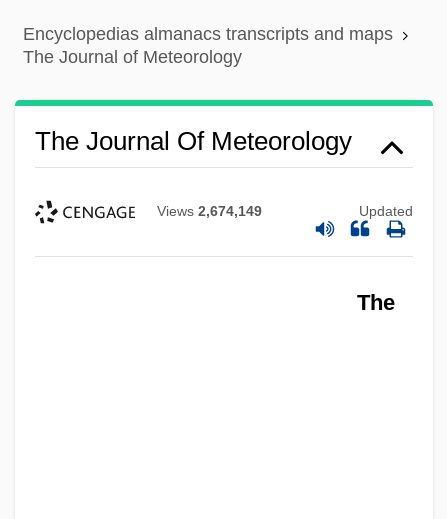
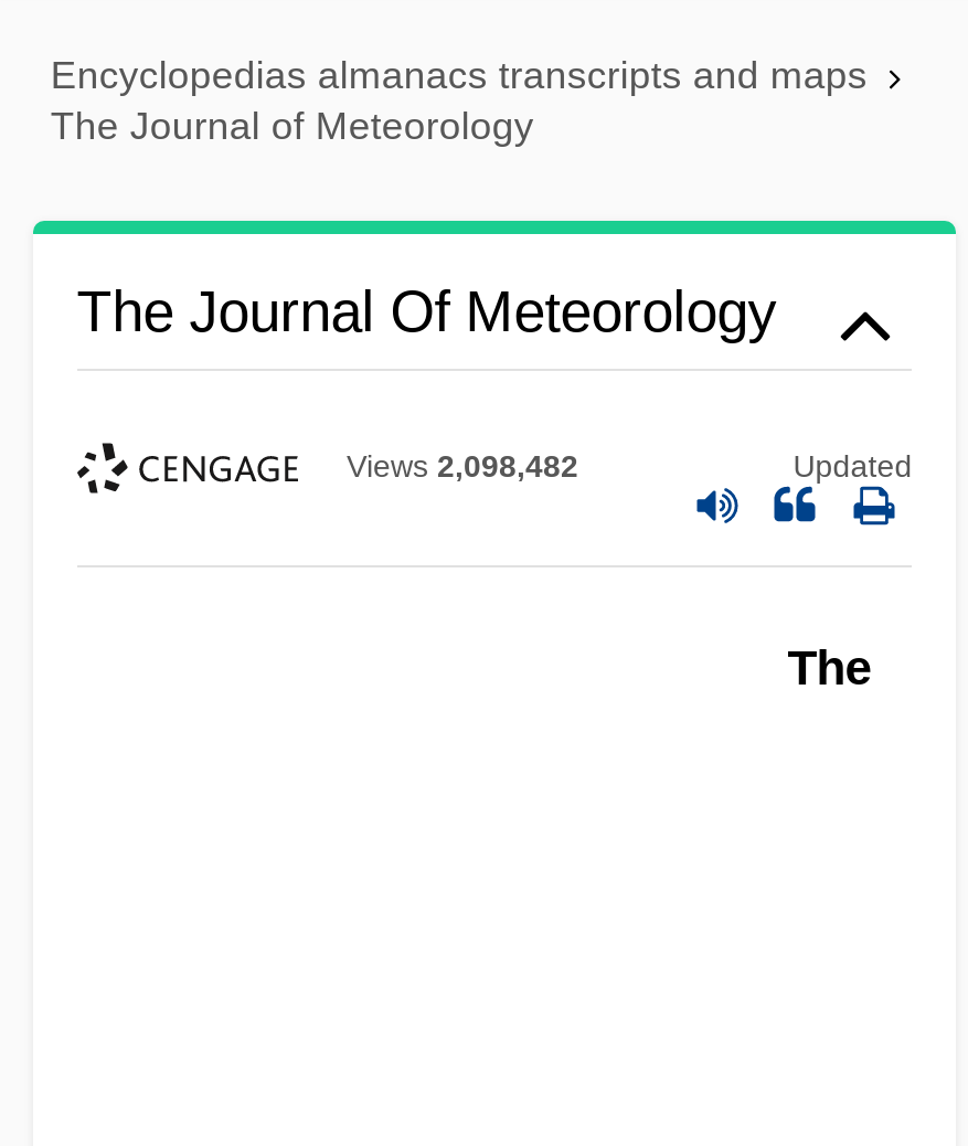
- Views 2,674,149
+ Views 2,098,482
